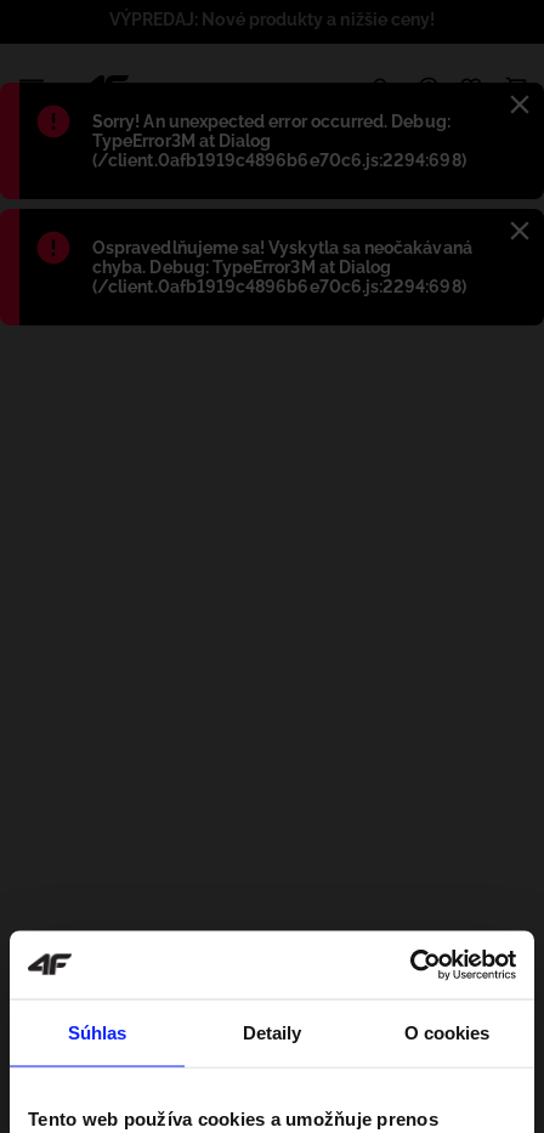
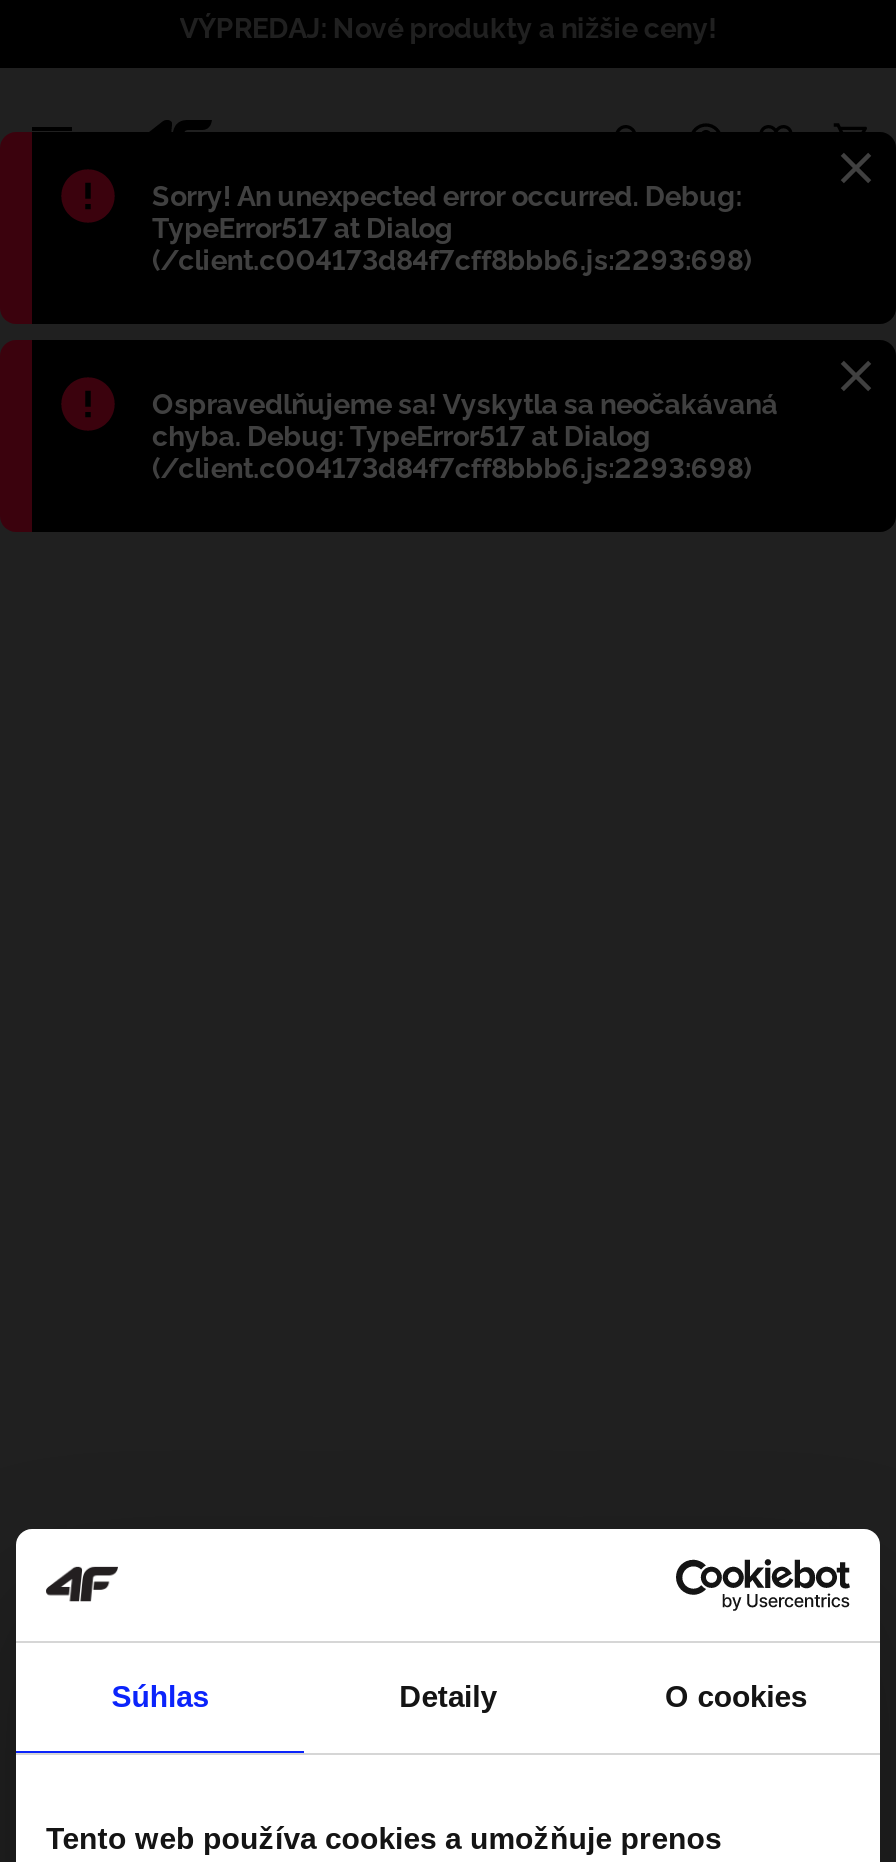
- TypeError3M at Dialog
- (/client.0afb1919c4896b6e70c6.js:2294:698)
+ TypeError517 at Dialog
+ (/client.c004173d84f7cff8bbb6.js:2293:698)

- chyba. Debug: TypeError3M at Dialog
- (/client.0afb1919c4896b6e70c6.js:2294:698)
+ chyba. Debug: TypeError517 at Dialog
+ (/client.c004173d84f7cff8bbb6.js:2293:698)
